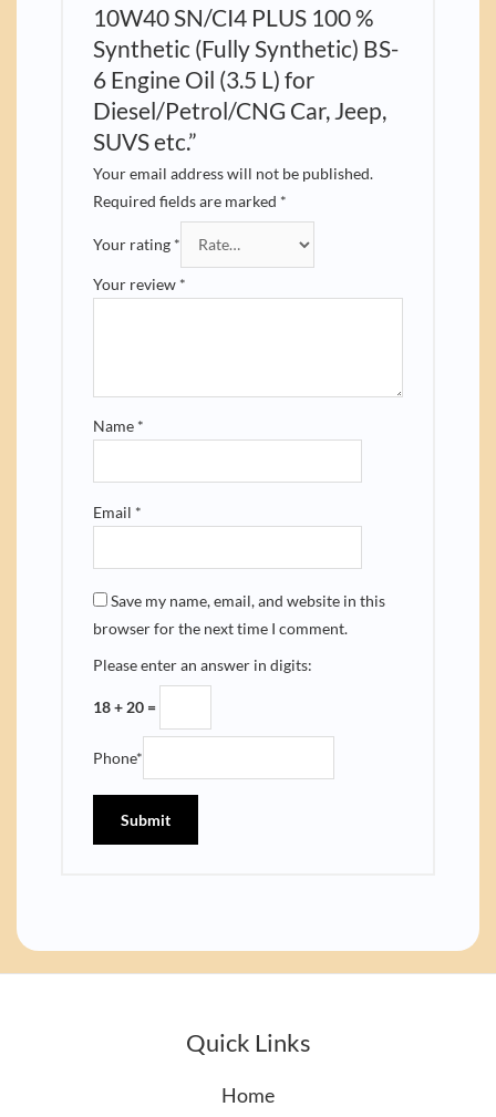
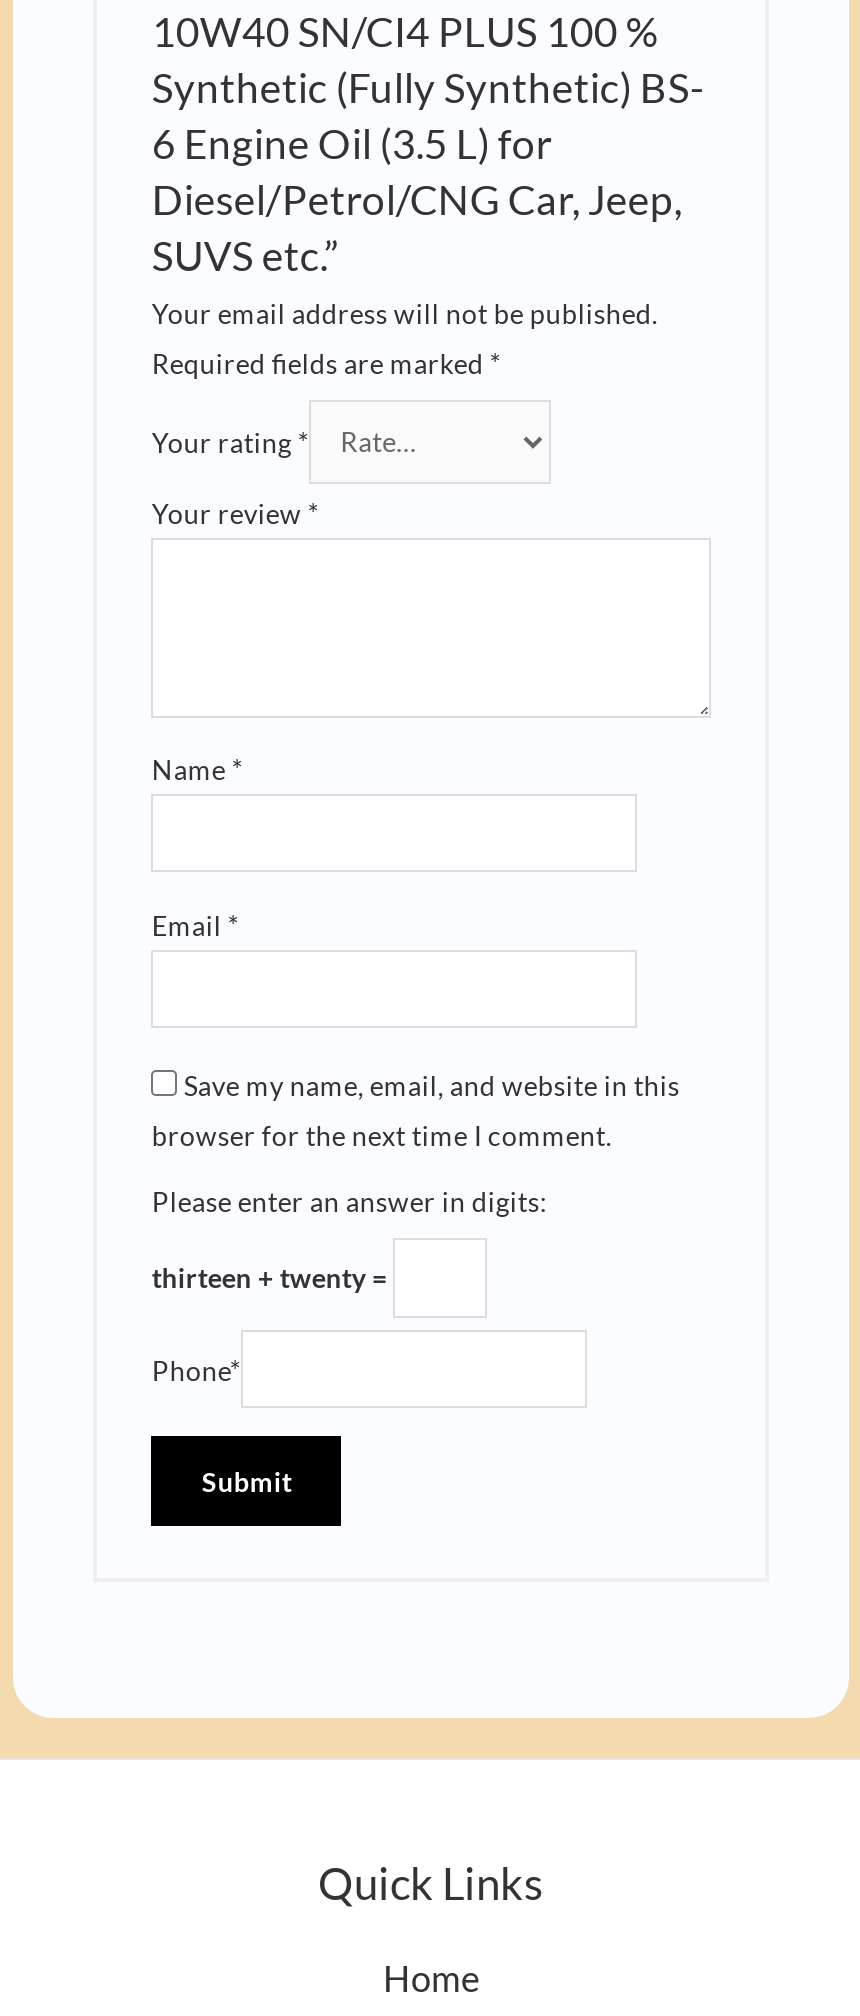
- 18 + 20 =
+ thirteen + twenty =
